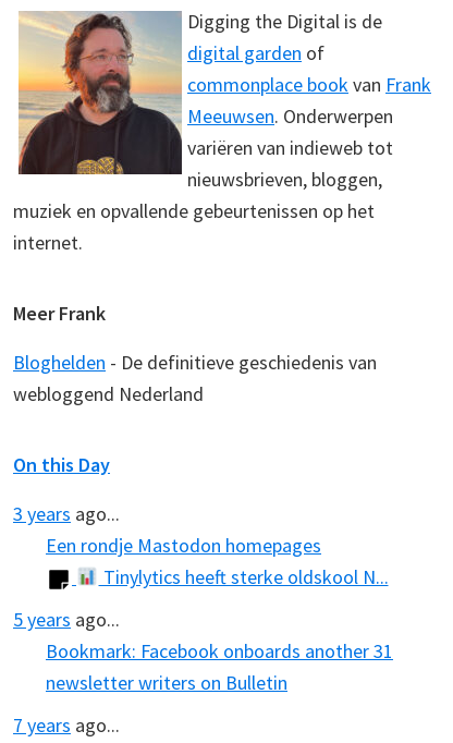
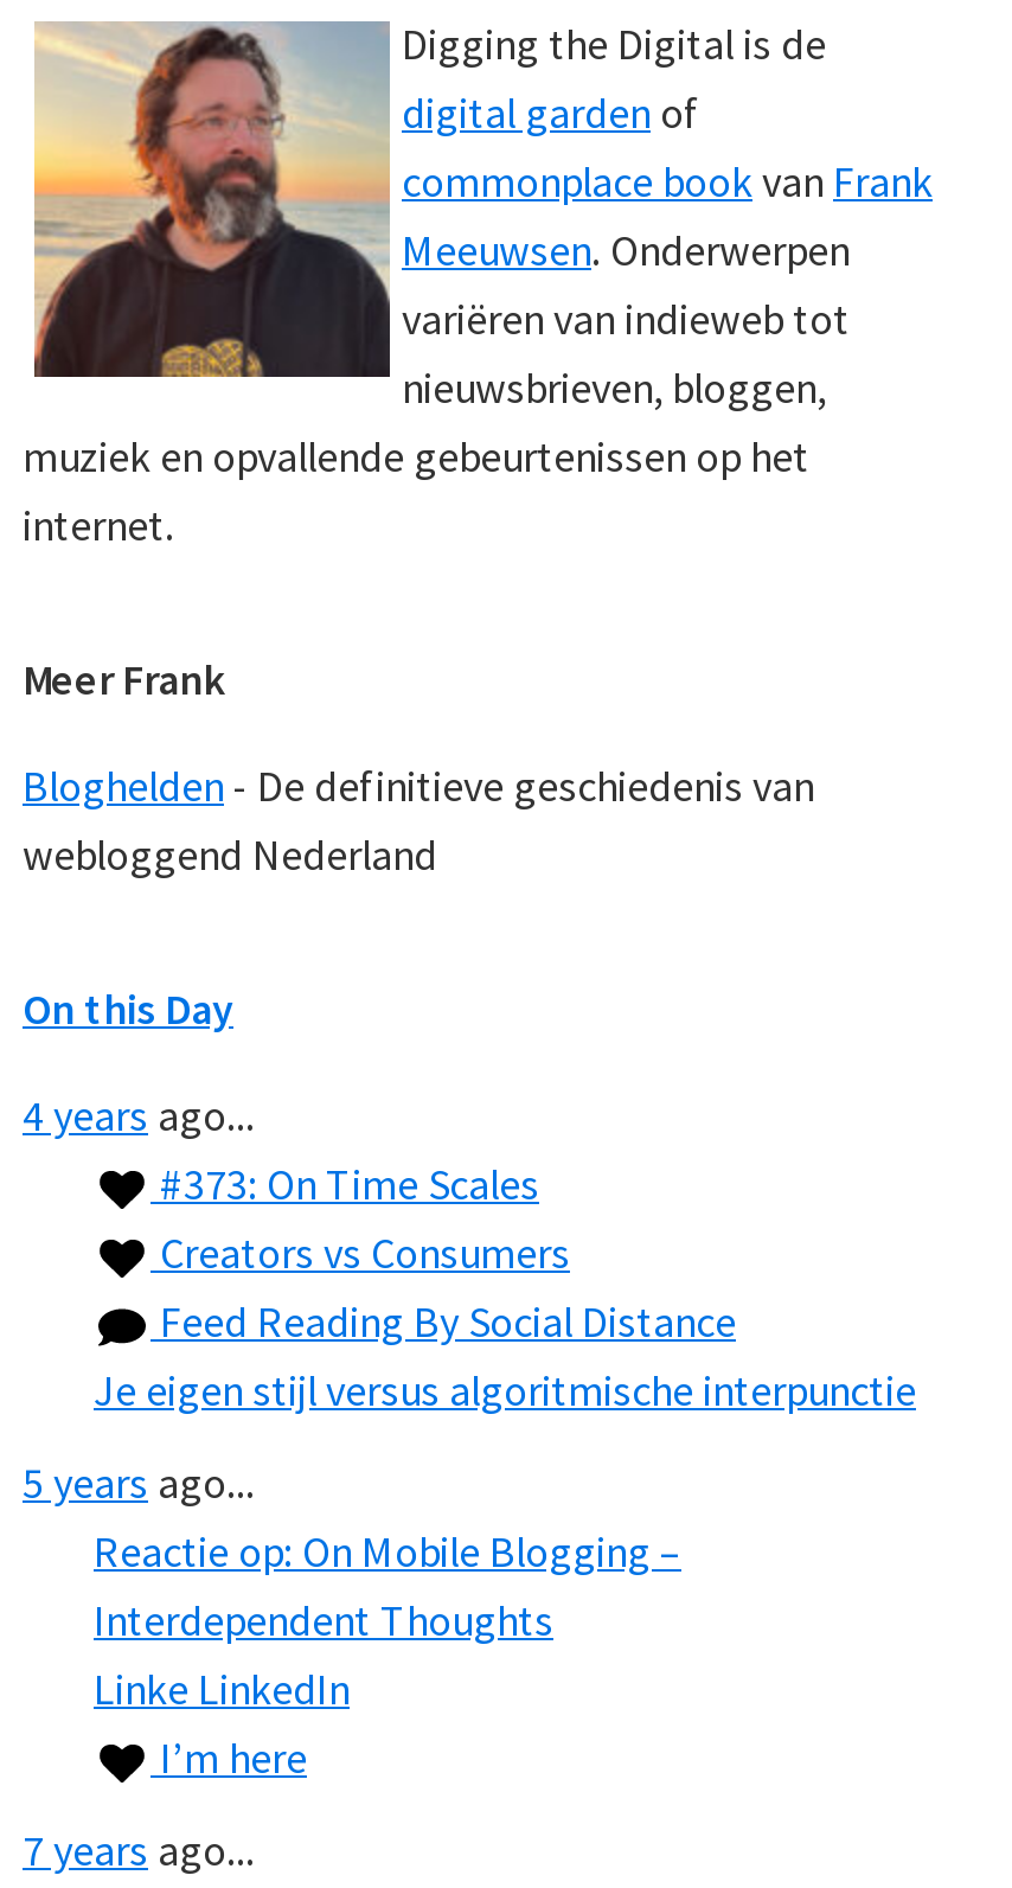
- 3 years ago...
- Een rondje Mastodon homepages
- Tinylytics heeft sterke oldskool N...
+ 4 years ago...
+ #373: On Time Scales
+ Creators vs Consumers
+ Feed Reading By Social Distance
+ Je eigen stijl versus algoritmische interpunctie

- Bookmark: Facebook onboards another 31
- newsletter writers on Bulletin
+ Reactie op: On Mobile Blogging –
+ Interdependent Thoughts
+ Linke LinkedIn
+ I’m here
